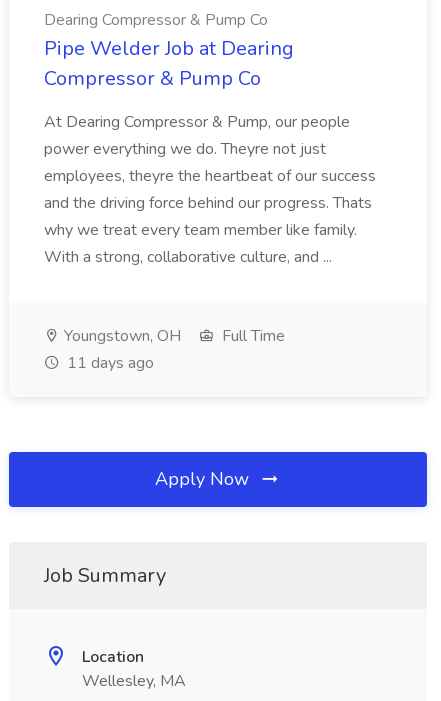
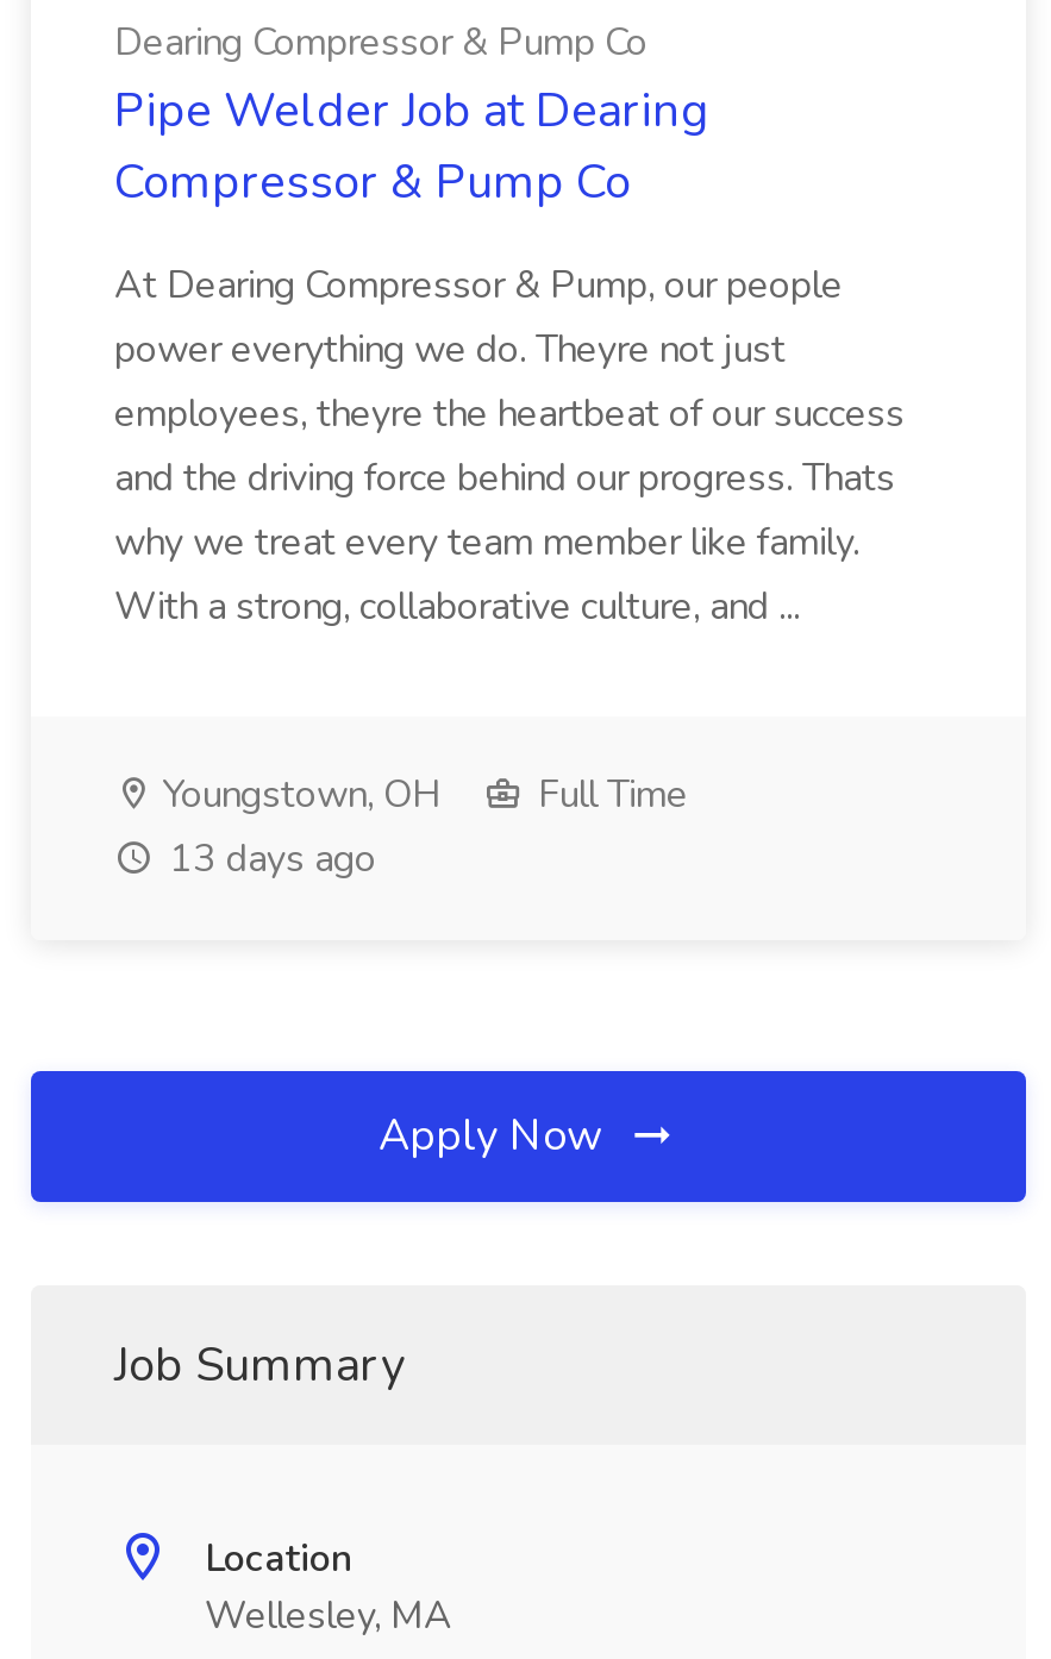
- 11 days ago
+ 13 days ago
